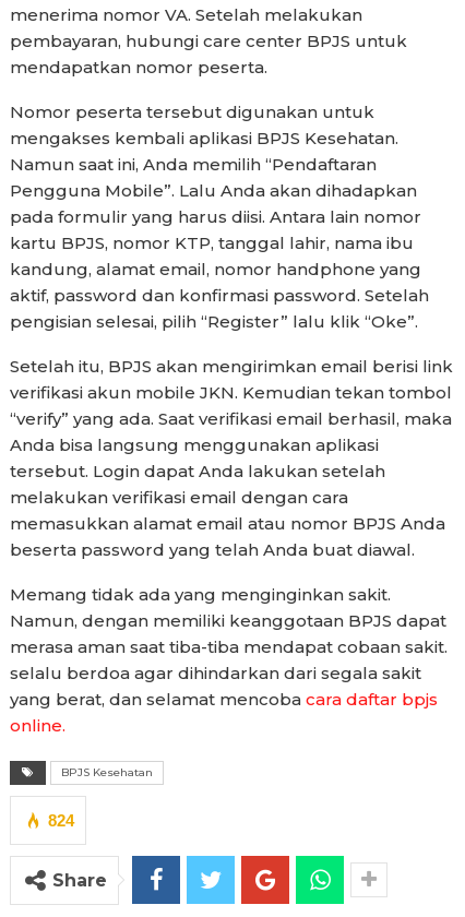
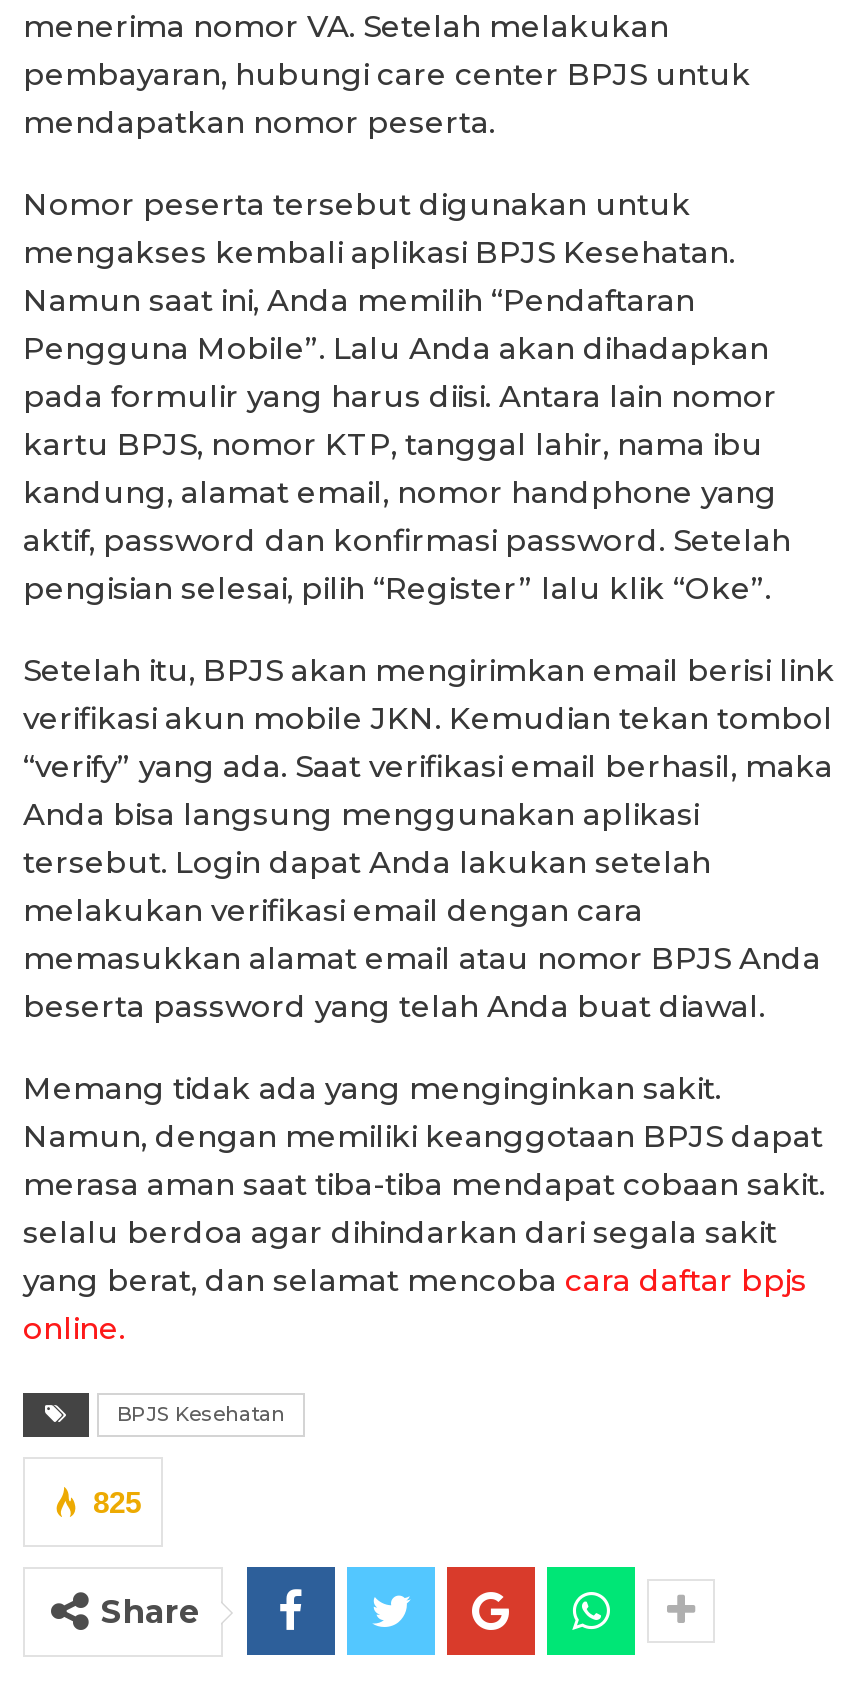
- 824
+ 825
